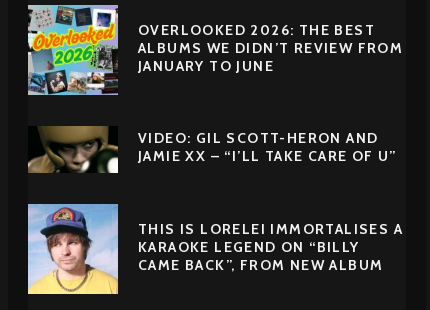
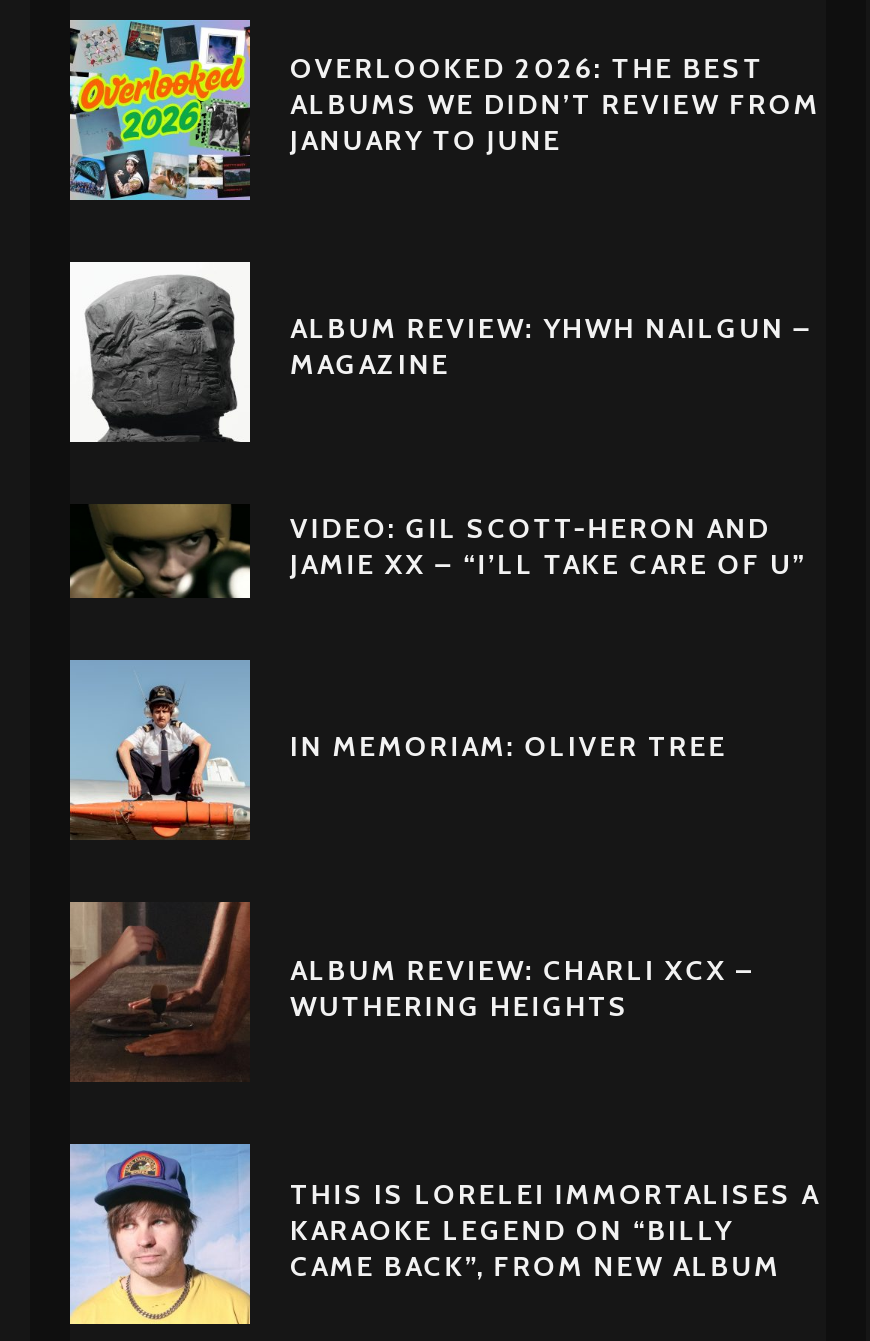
+ [image]
+ ALBUM REVIEW: YHWH NAILGUN –
+ MAGAZINE

+ [image]
+ IN MEMORIAM: OLIVER TREE

+ [image]
+ ALBUM REVIEW: CHARLI XCX –
+ WUTHERING HEIGHTS
